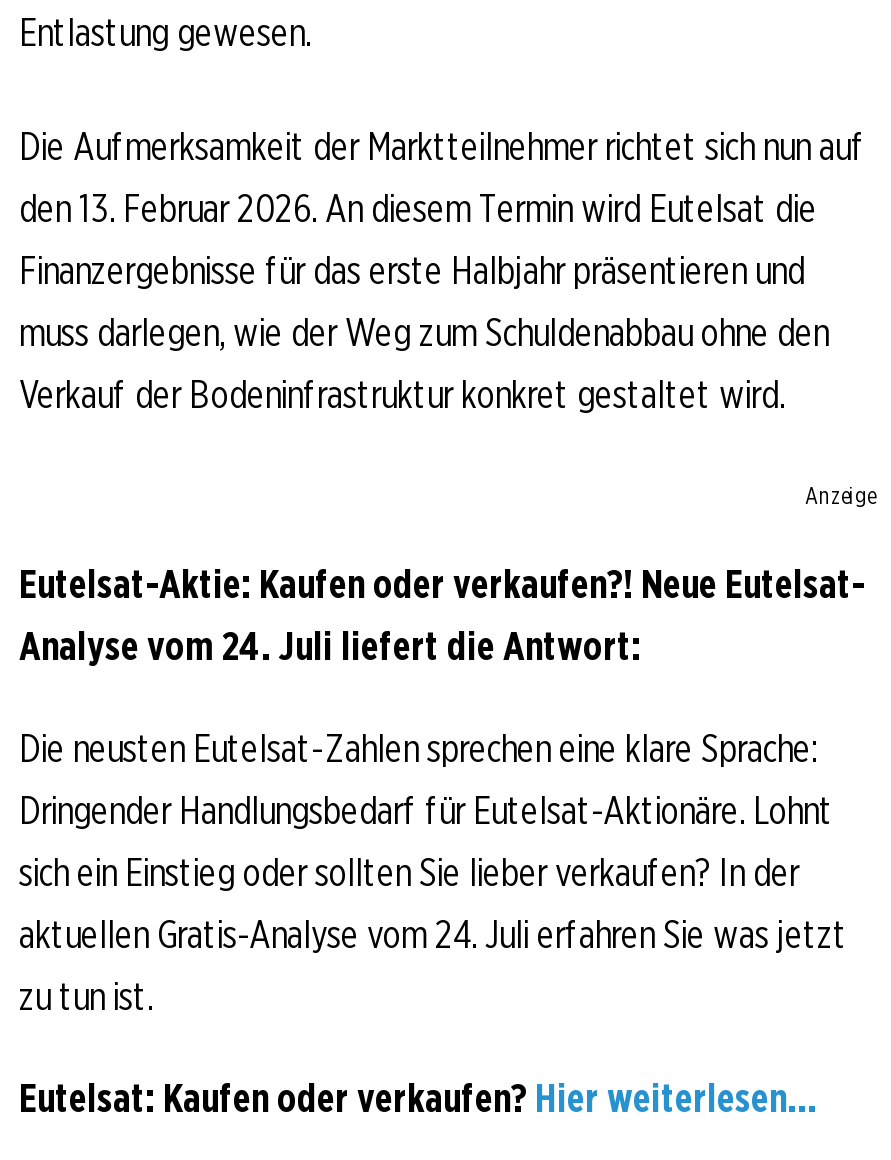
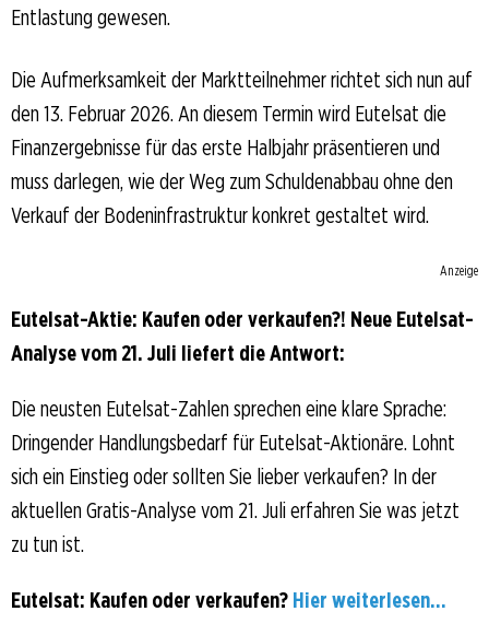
- Analyse vom 24. Juli liefert die Antwort:
+ Analyse vom 21. Juli liefert die Antwort:

- aktuellen Gratis-Analyse vom 24. Juli erfahren Sie was jetzt
+ aktuellen Gratis-Analyse vom 21. Juli erfahren Sie was jetzt
